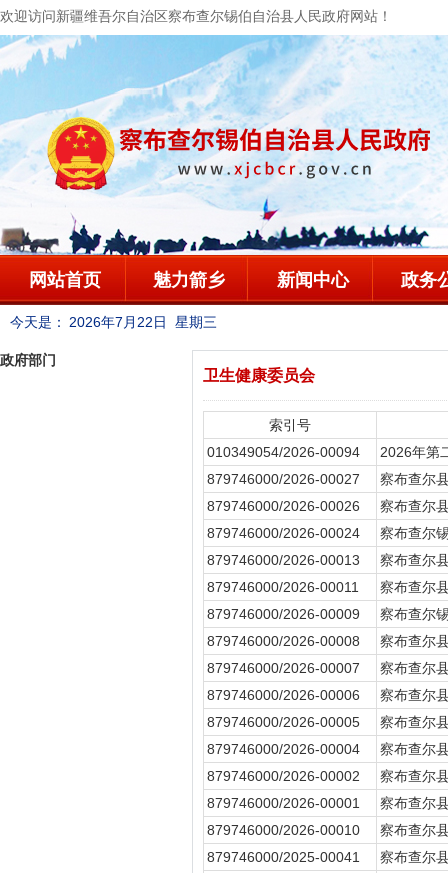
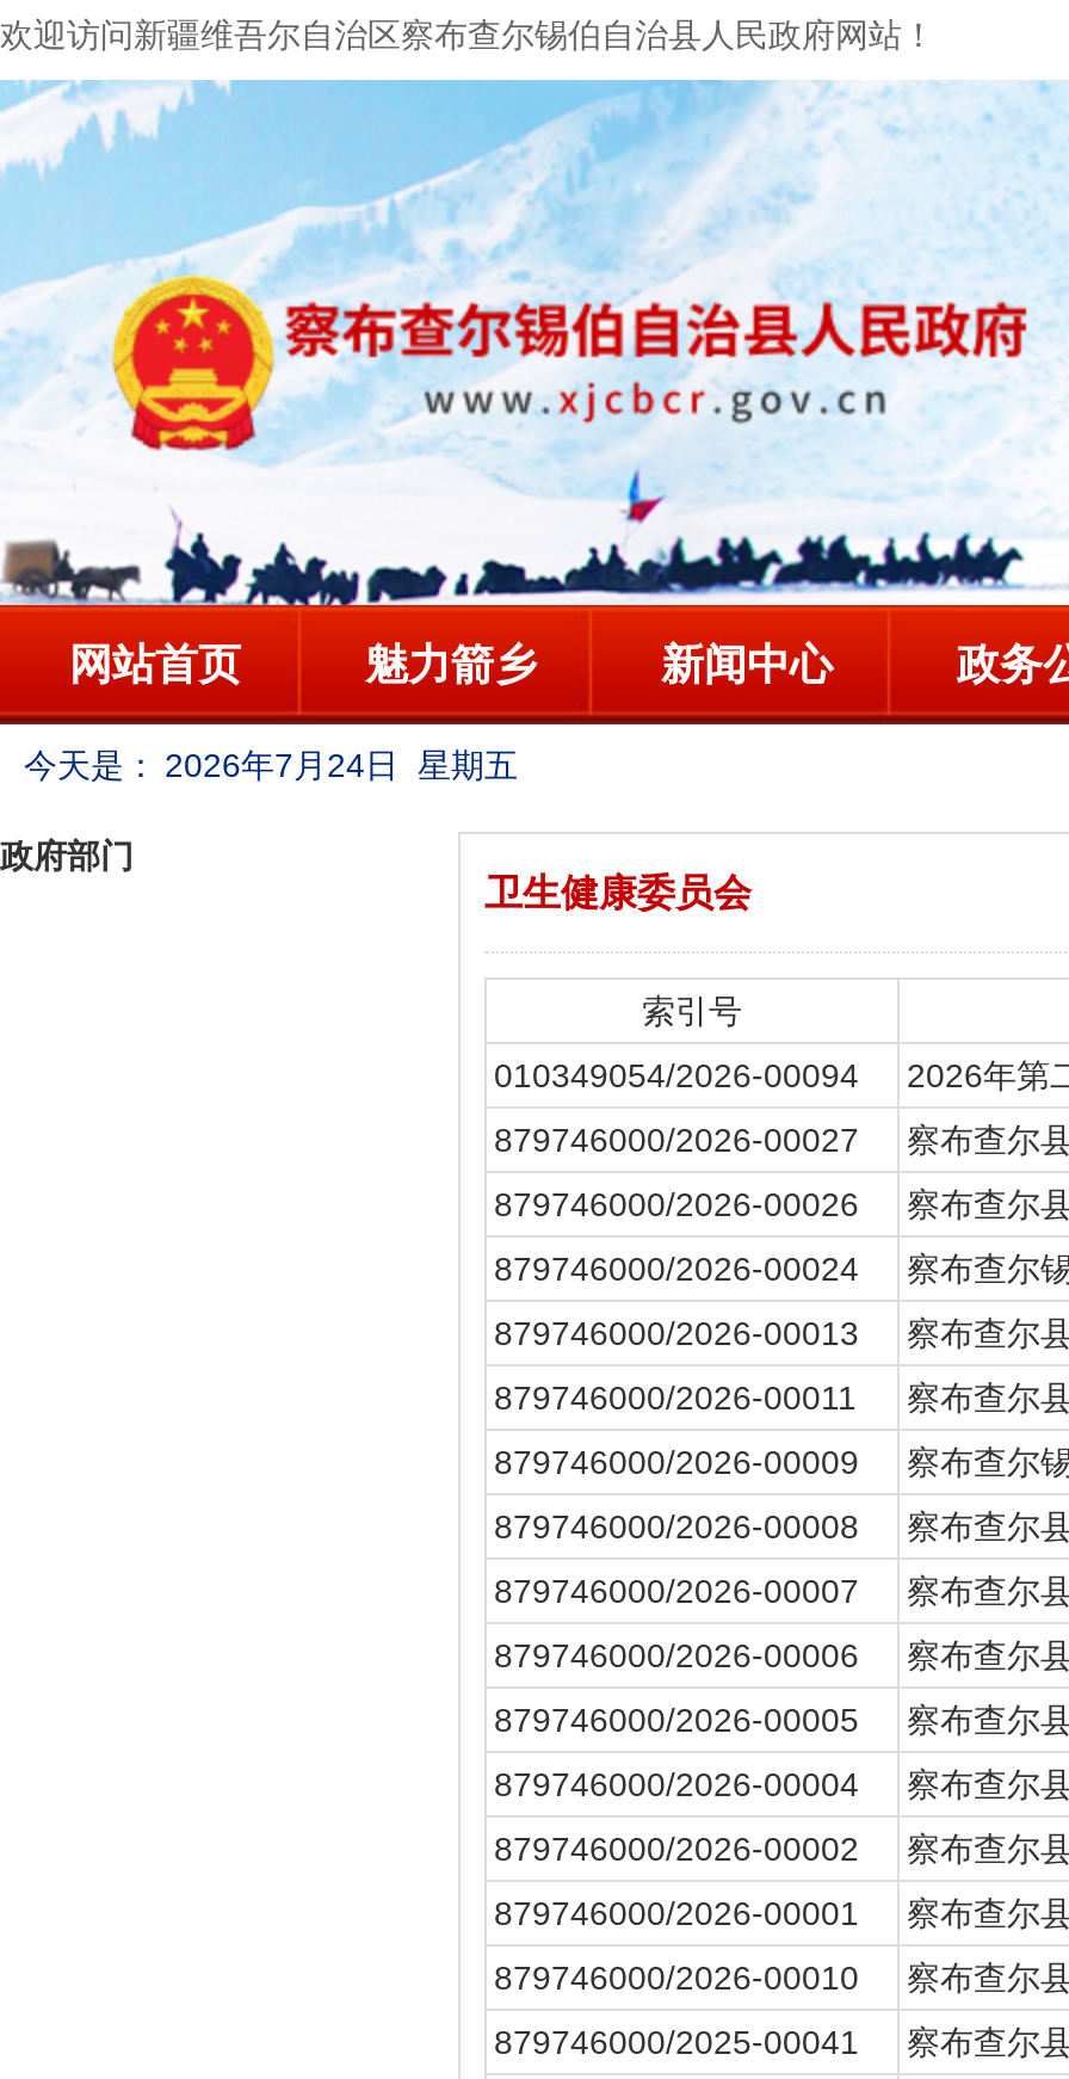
- 今天是： 2026年7月22日 星期三
+ 今天是： 2026年7月24日 星期五
